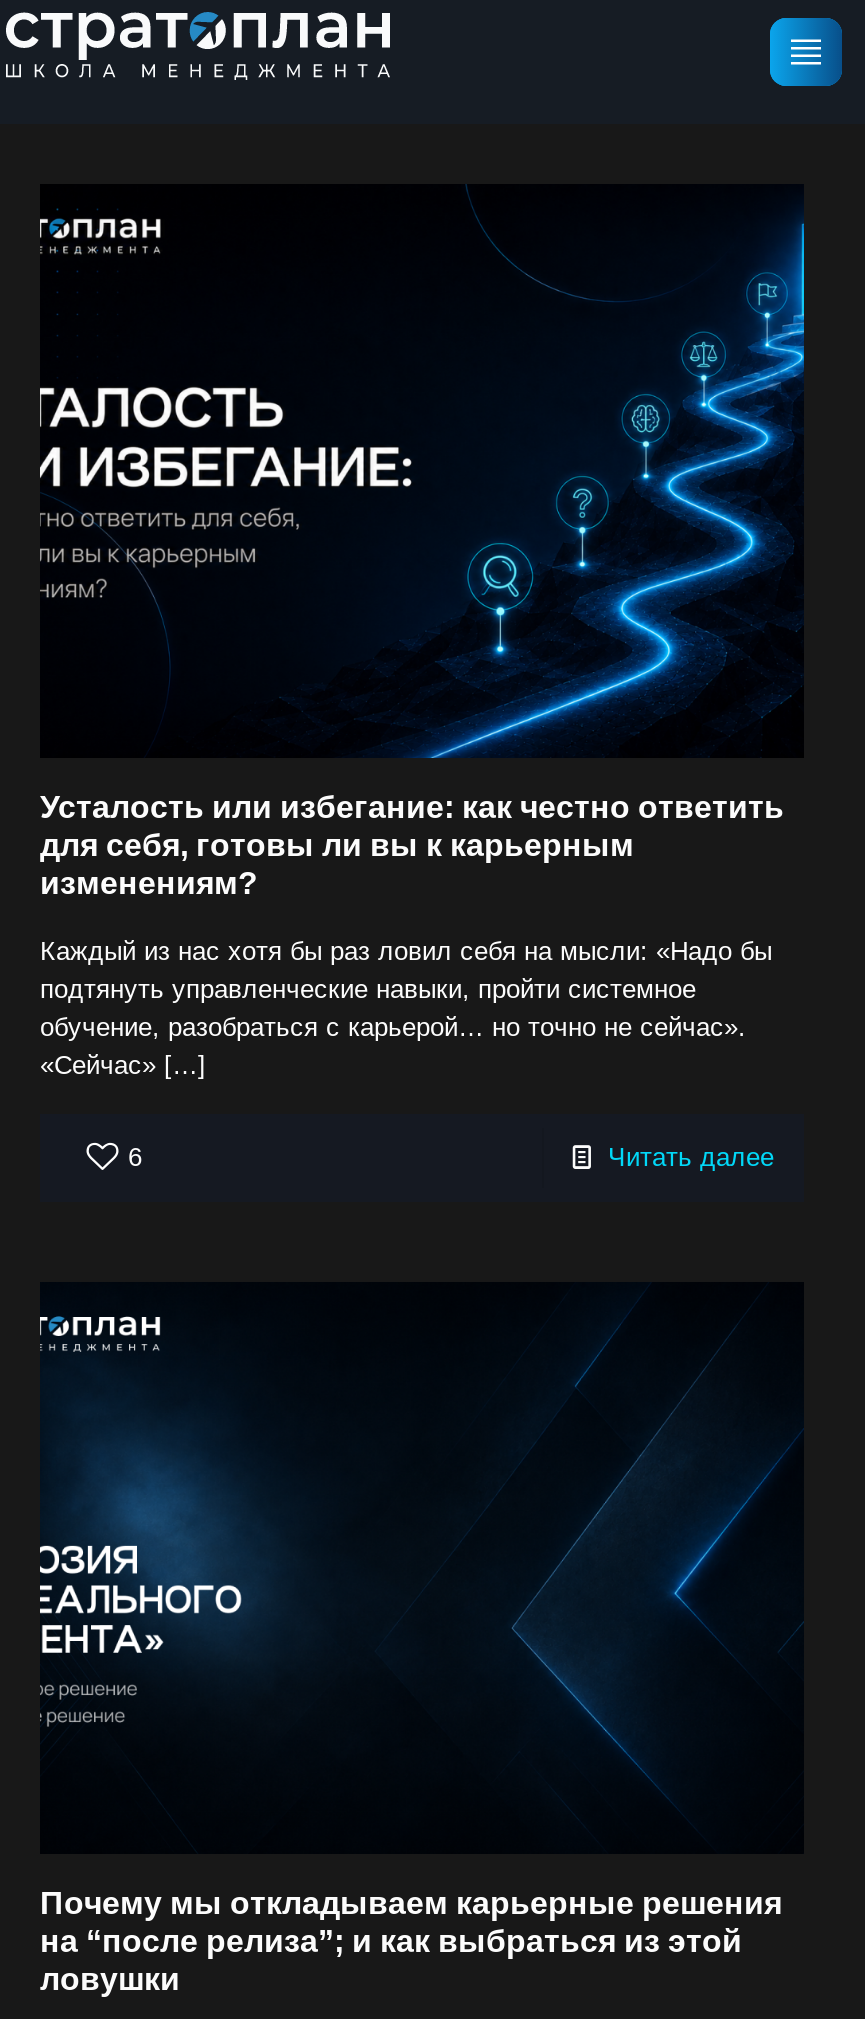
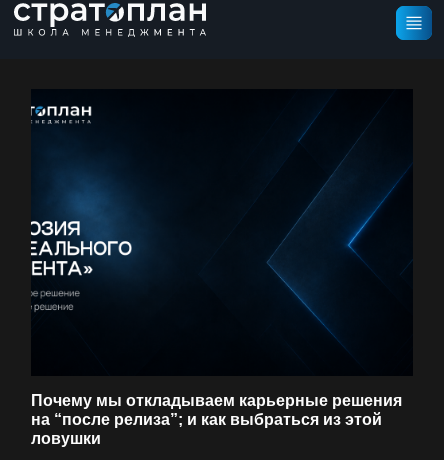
- [image]
- Усталость или избегание: как честно ответить
- для себя, готовы ли вы к карьерным
- изменениям?
- Каждый из нас хотя бы раз ловил себя на мысли: «Надо бы
- подтянуть управленческие навыки, пройти системное
- обучение, разобраться с карьерой… но точно не сейчас».
- «Сейчас» […]
- 6
- Читать далее
